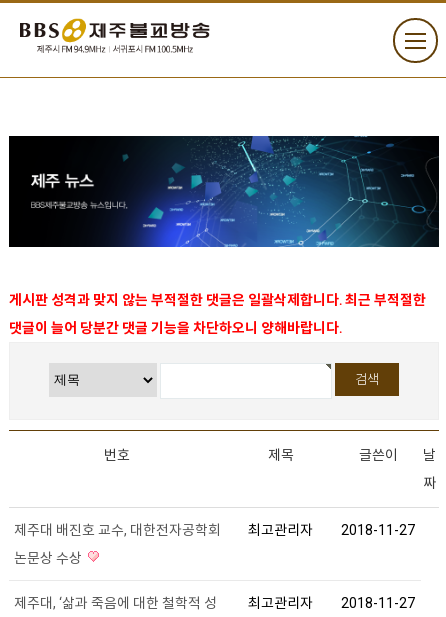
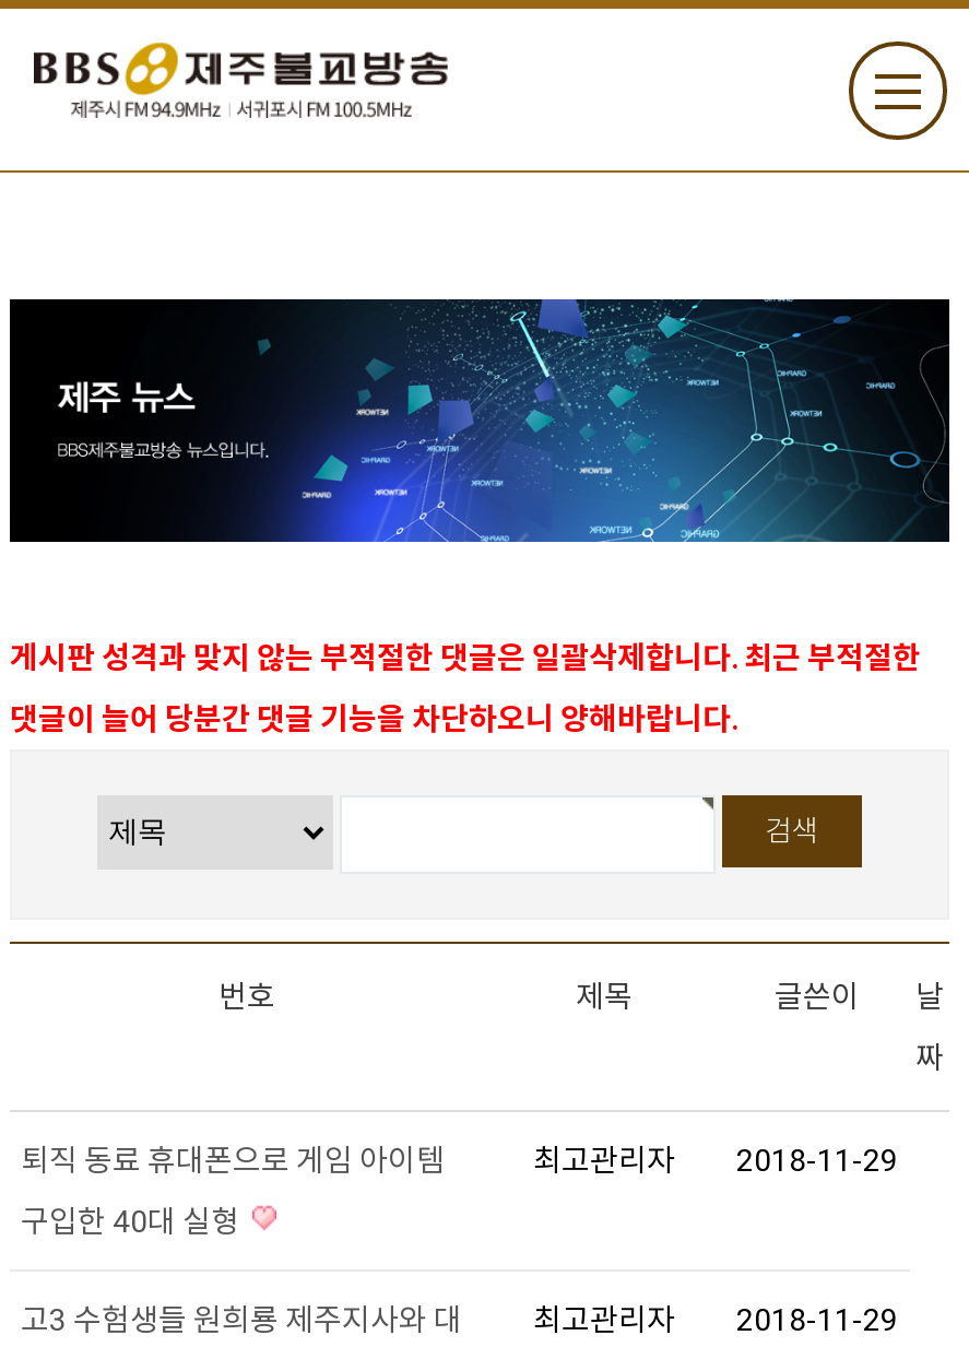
- 제주대 배진호 교수, 대한전자공학회
+ 퇴직 동료 휴대폰으로 게임 아이템

- 2018-11-27
+ 2018-11-29

- 논문상 수상
+ 구입한 40대 실형

- 제주대, ‘삶과 죽음에 대한 철학적 성
+ 고3 수험생들 원희룡 제주지사와 대

- 2018-11-27
+ 2018-11-29
